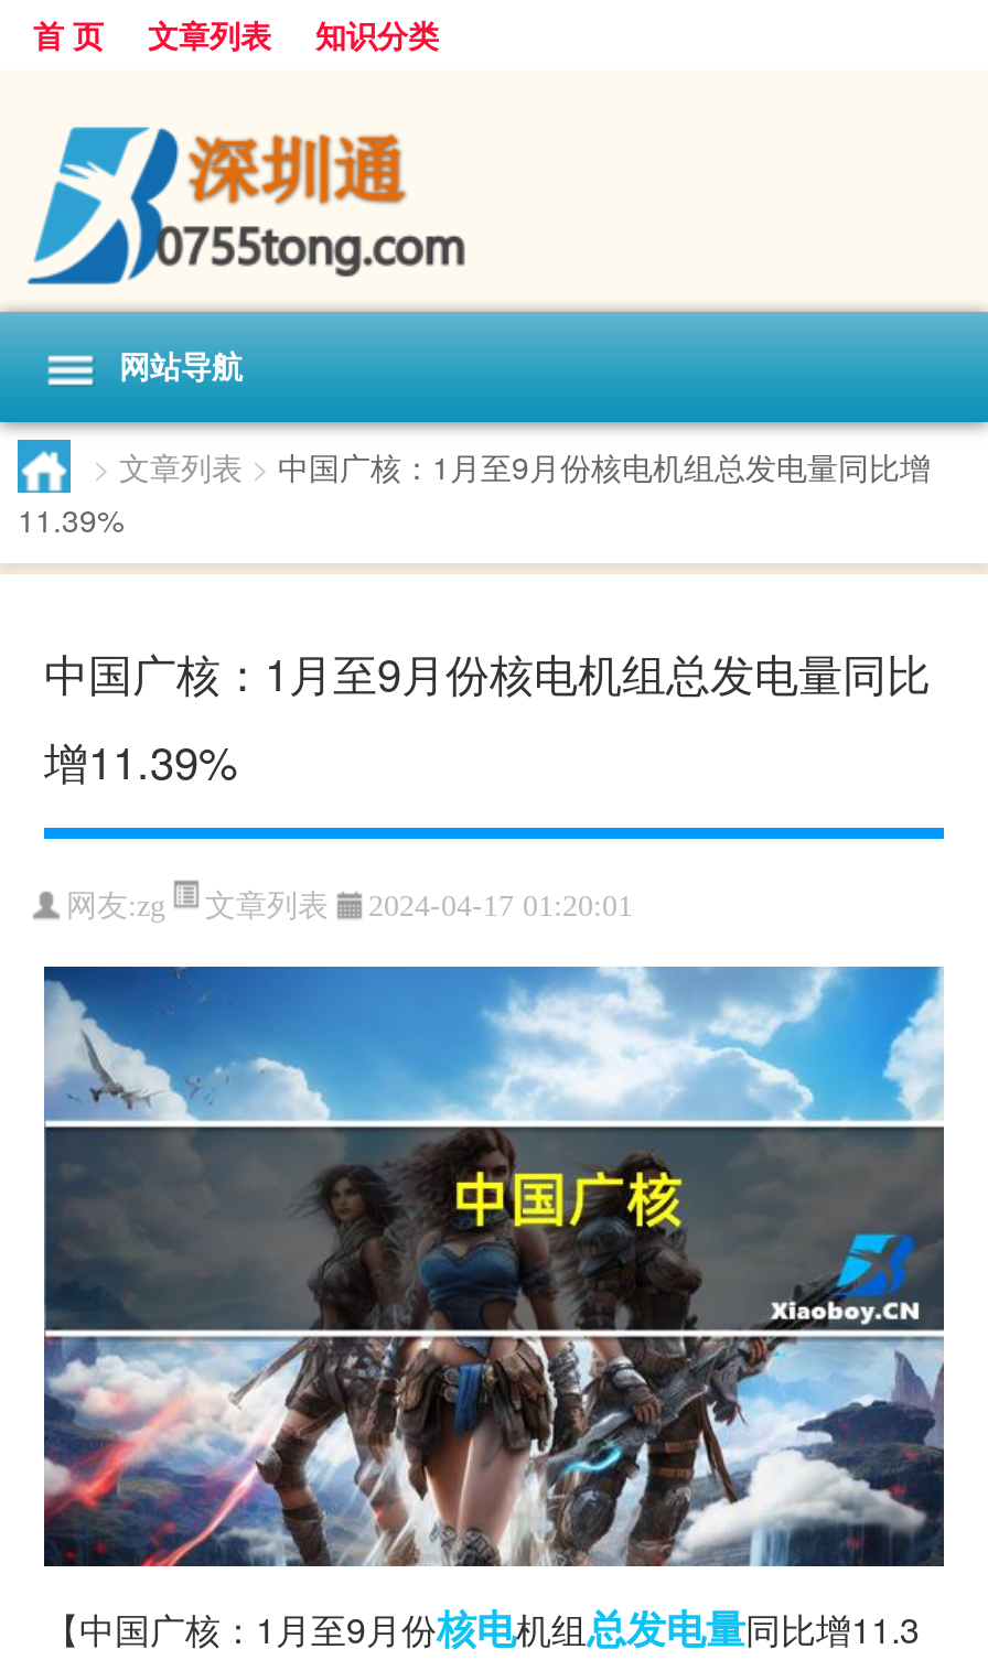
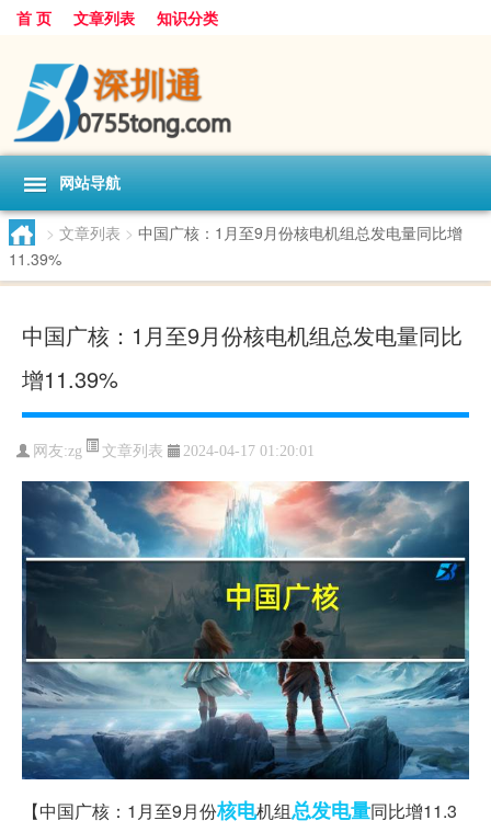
- [image]
+ [image]
